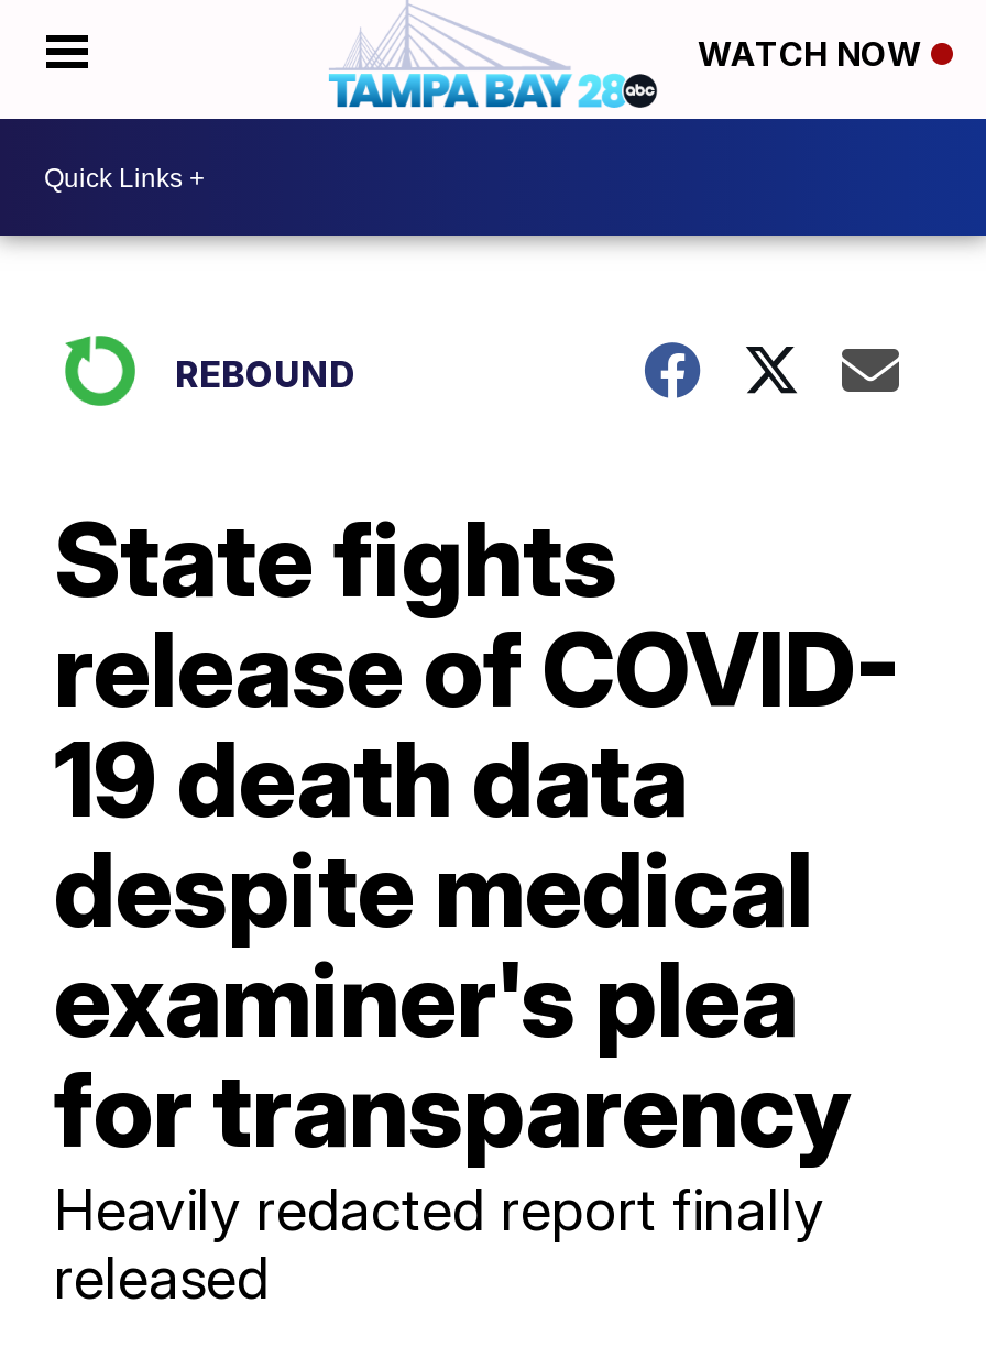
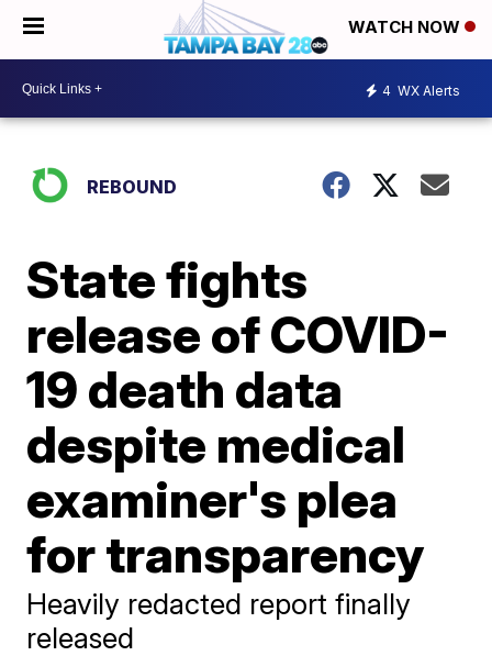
+ 4 WX Alerts
